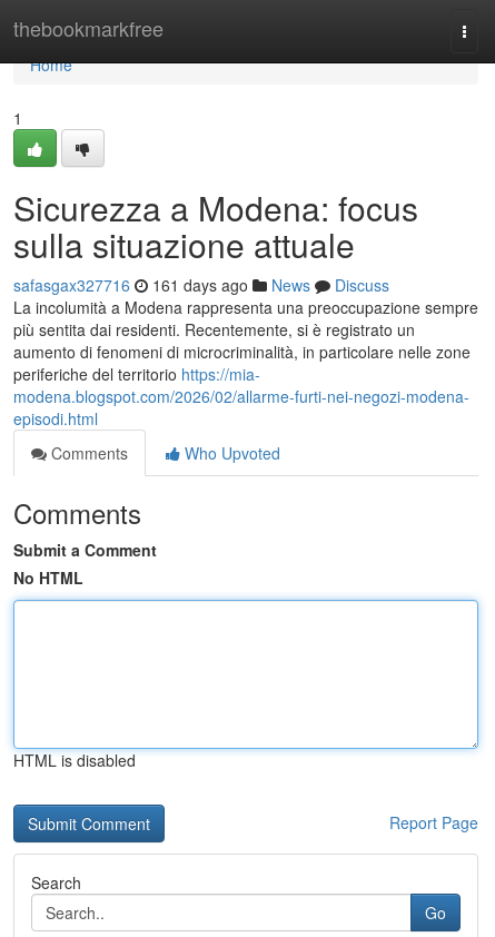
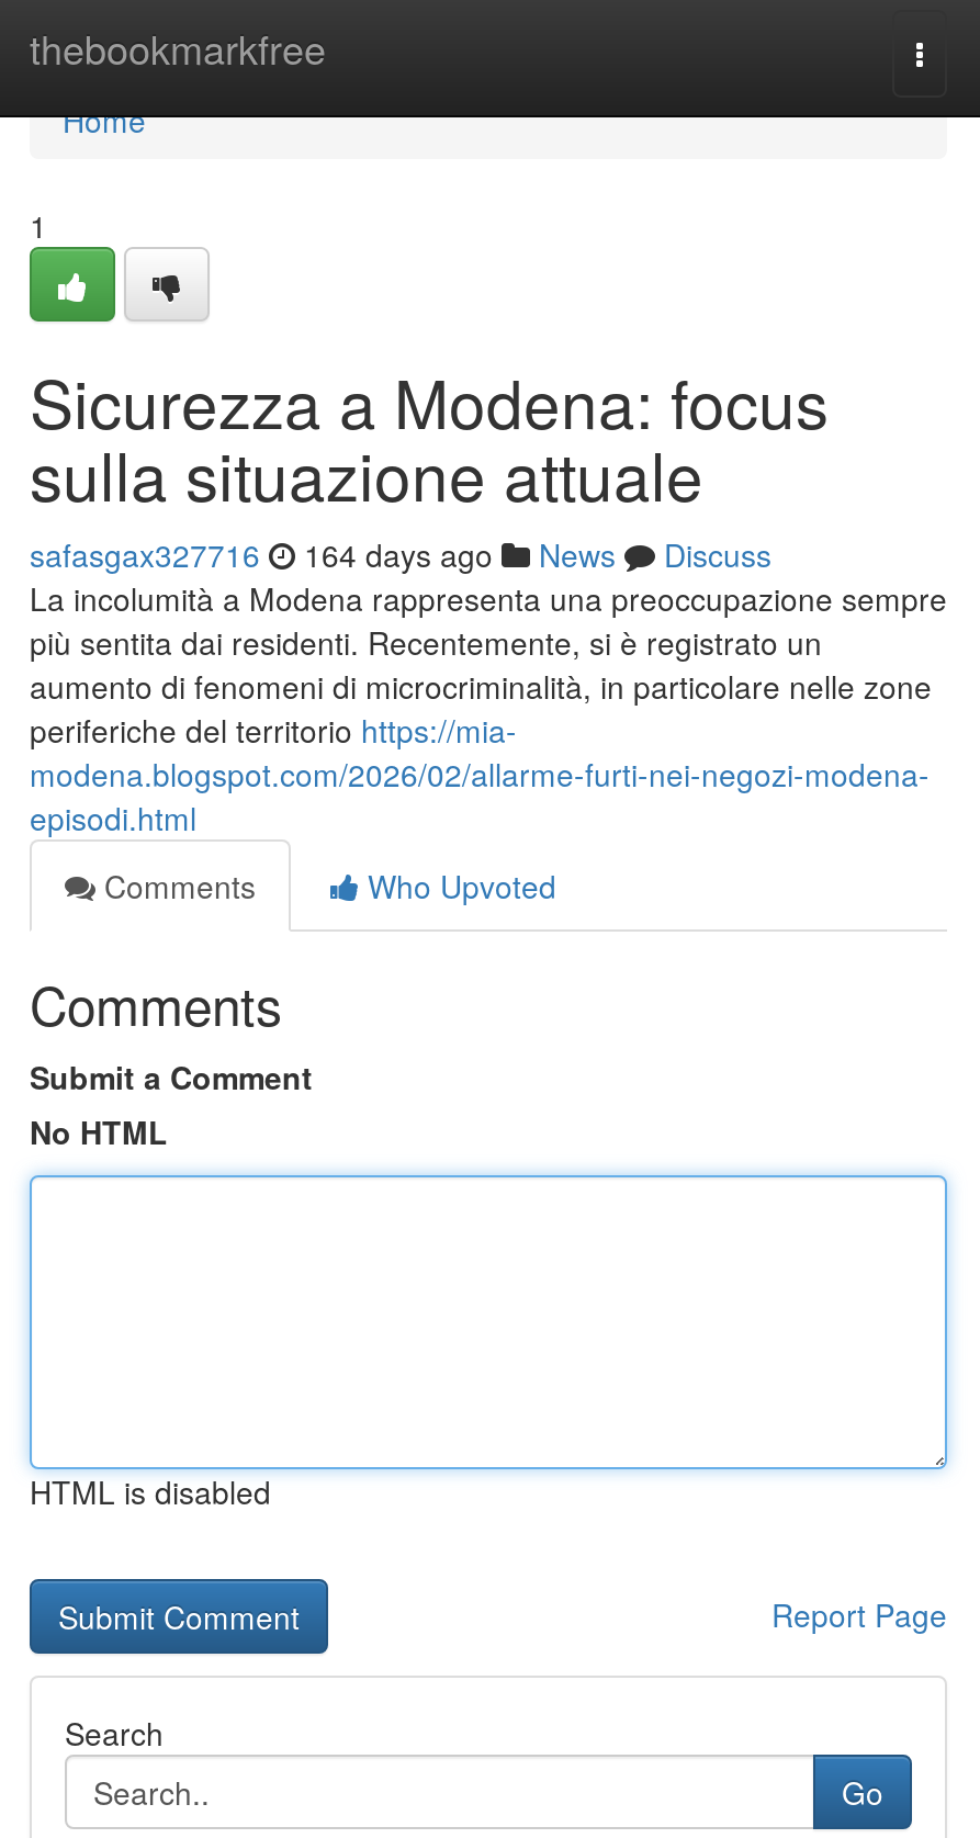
- safasgax327716 161 days ago News Discuss
+ safasgax327716 164 days ago News Discuss
